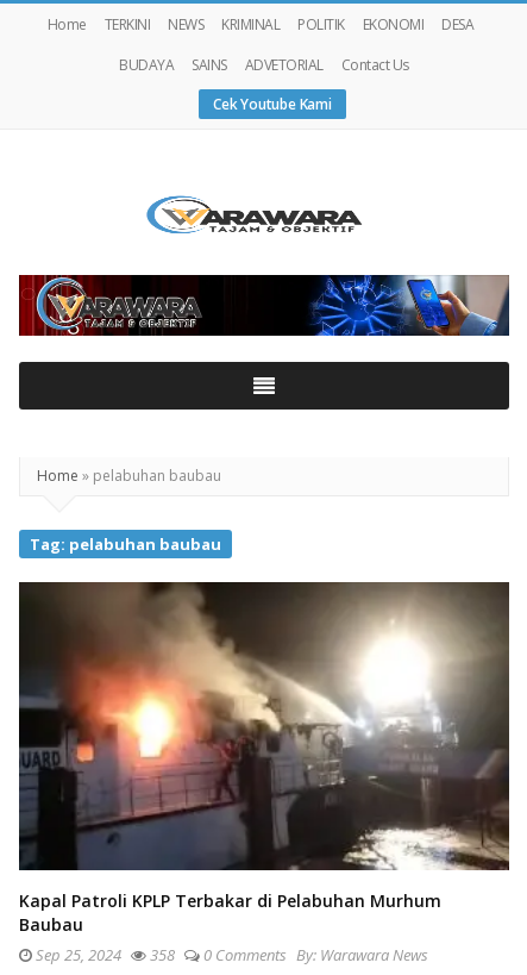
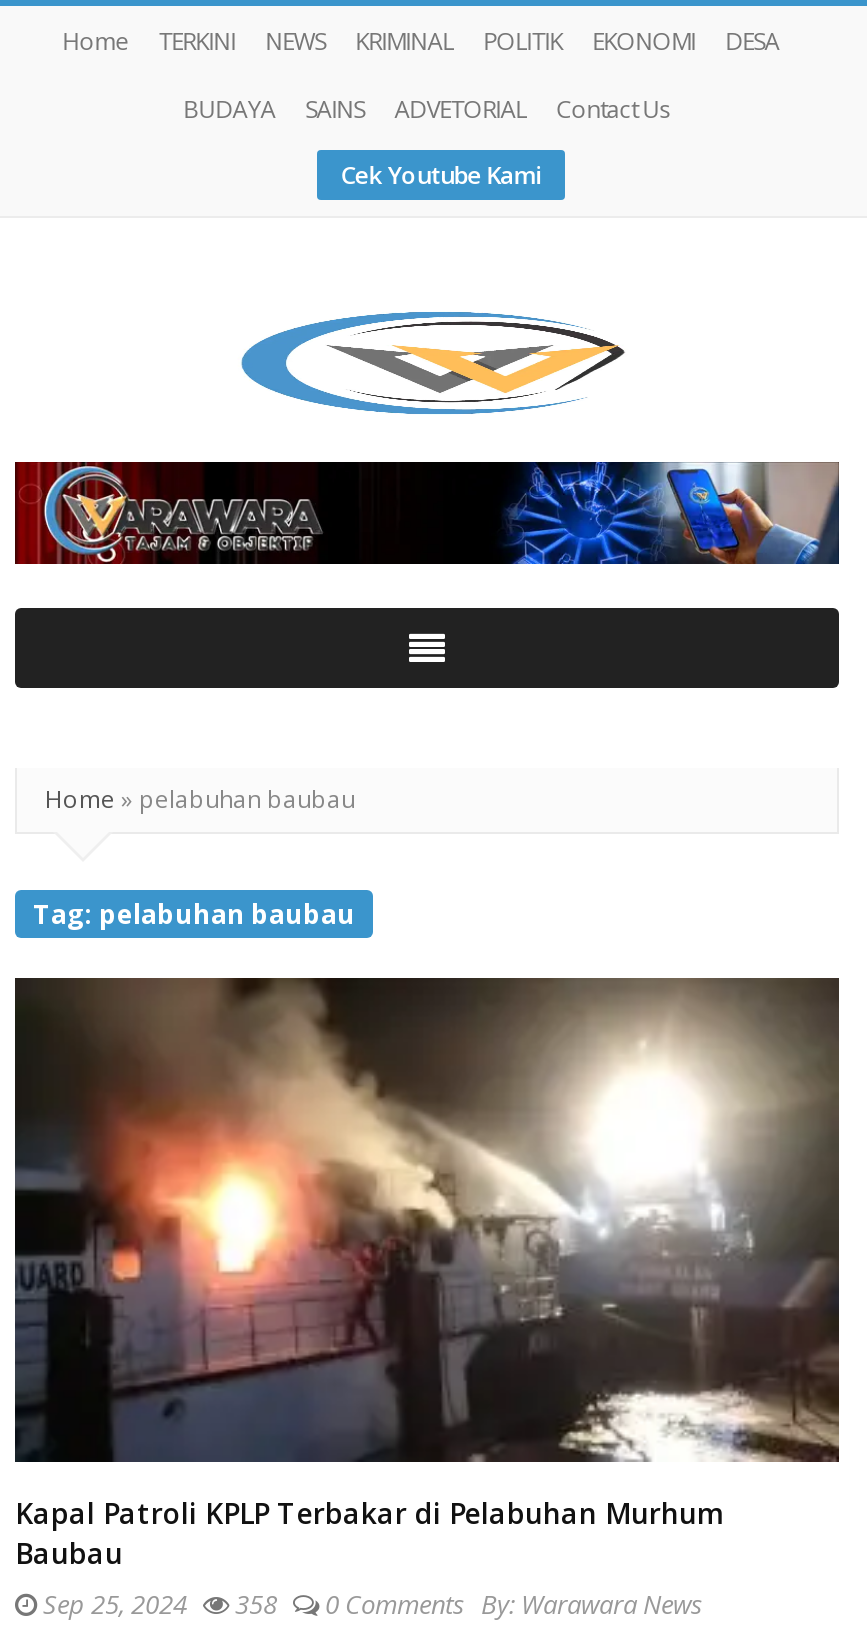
- [image]
+ [image]
